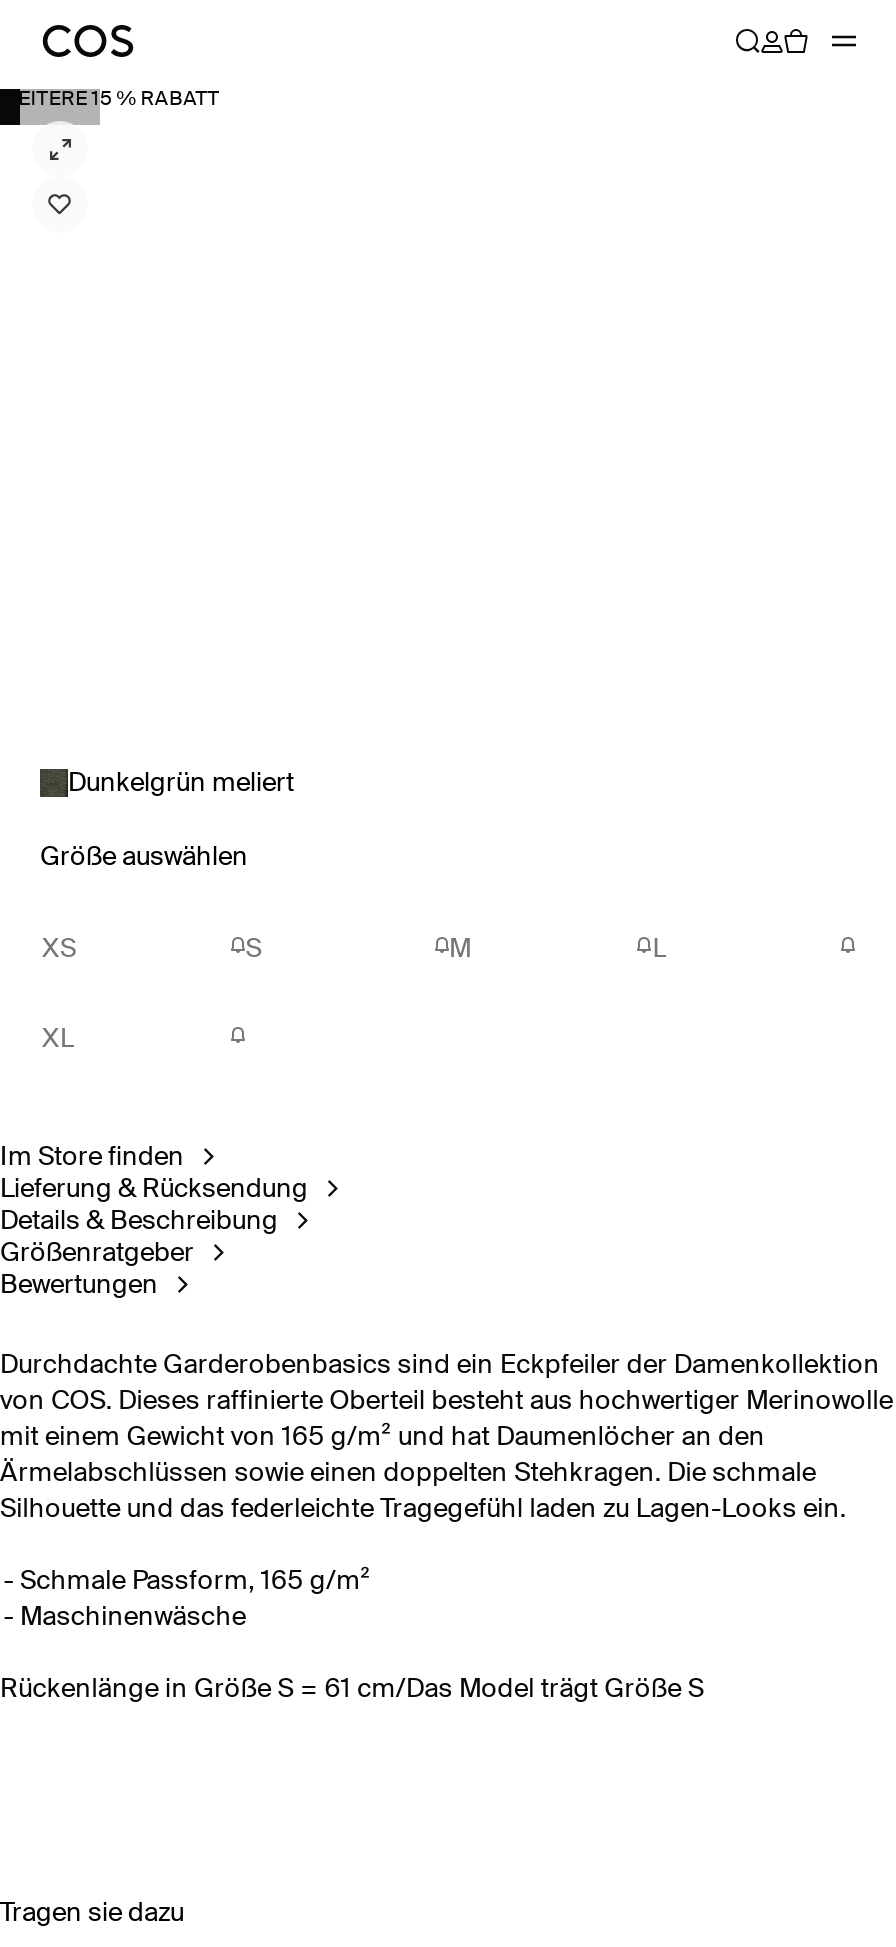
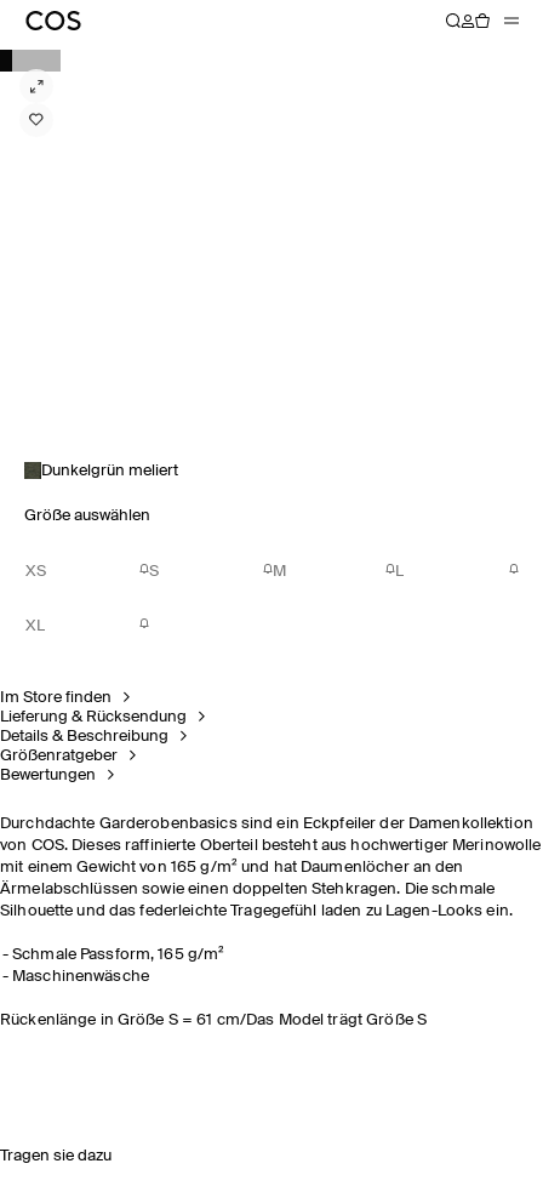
- WEITERE 15 % RABATT
